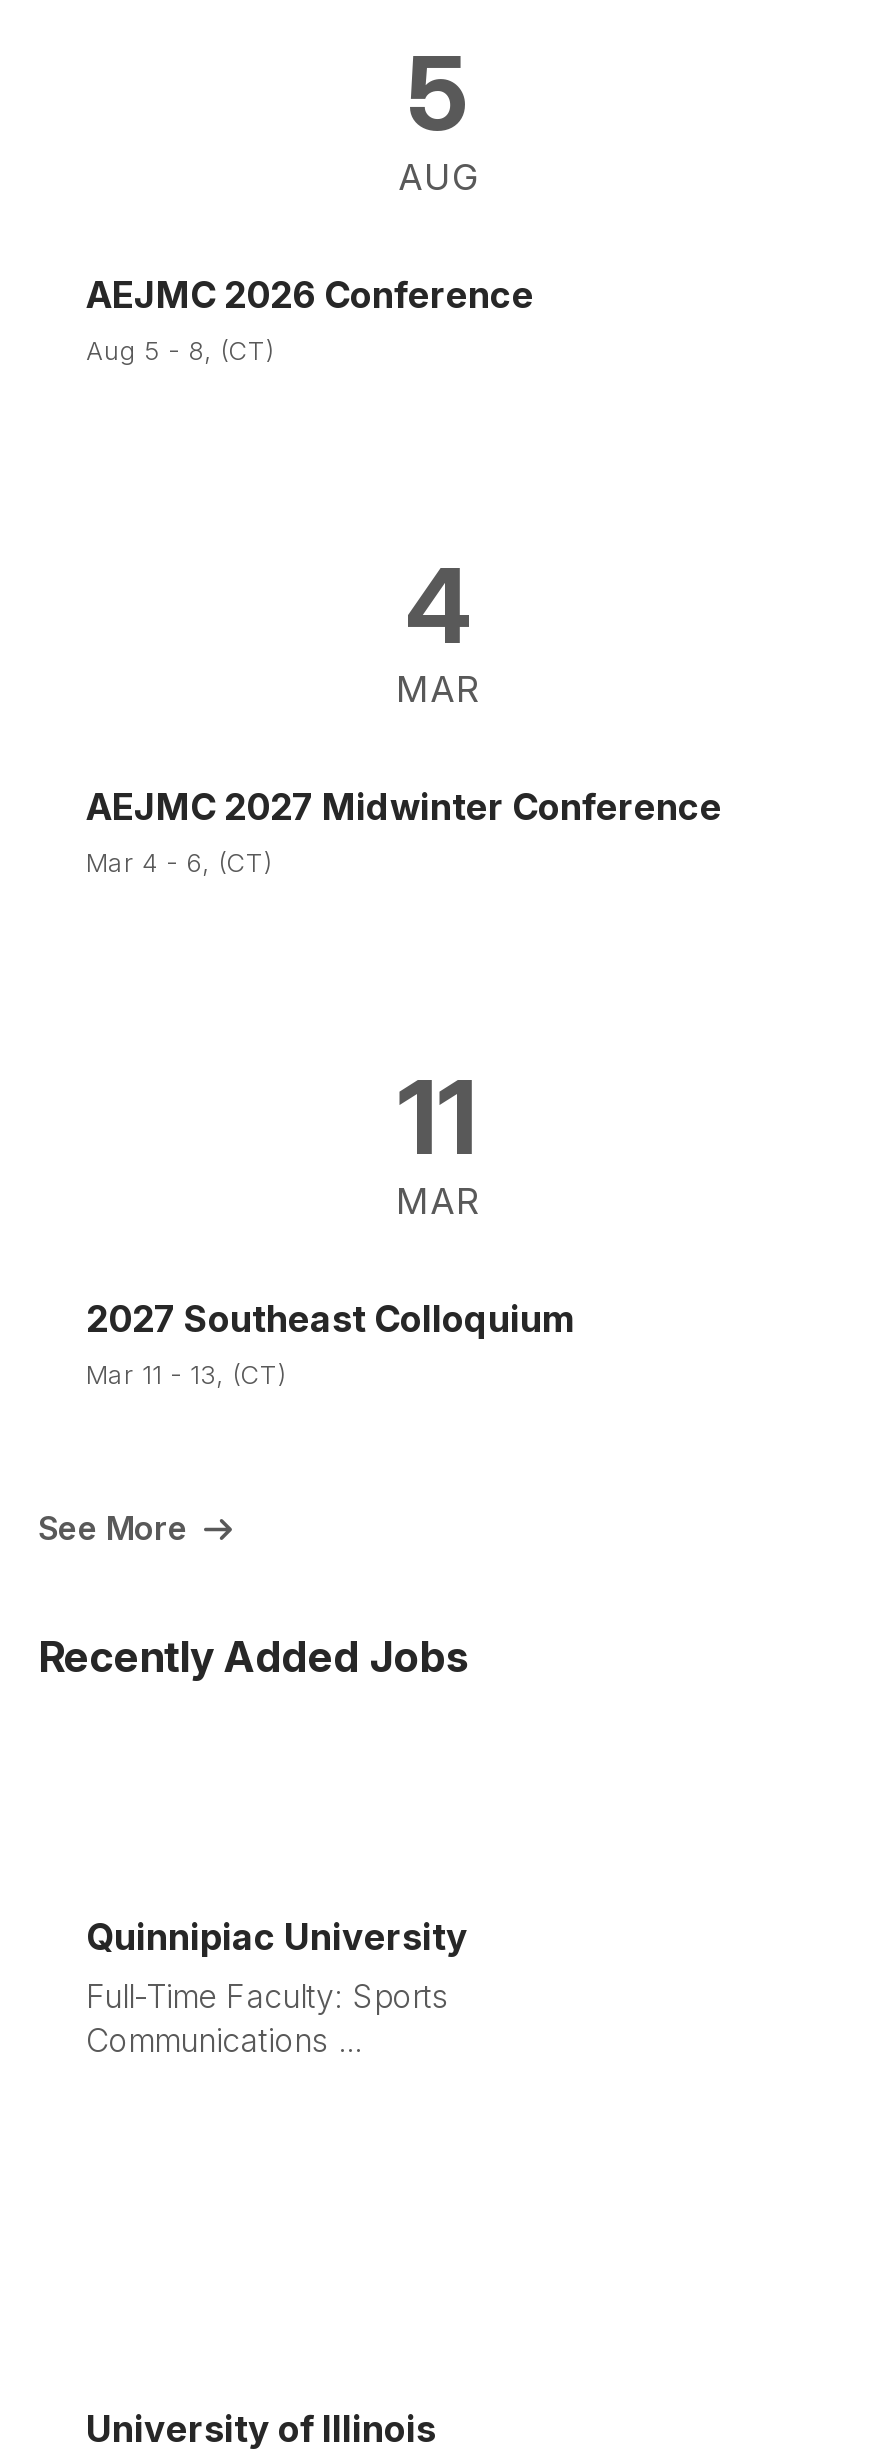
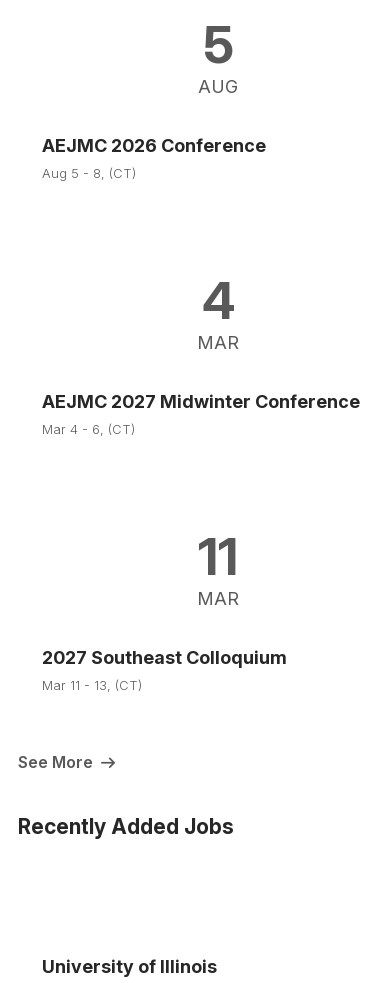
- Quinnipiac University
- Full-Time Faculty: Sports
- Communications ...
